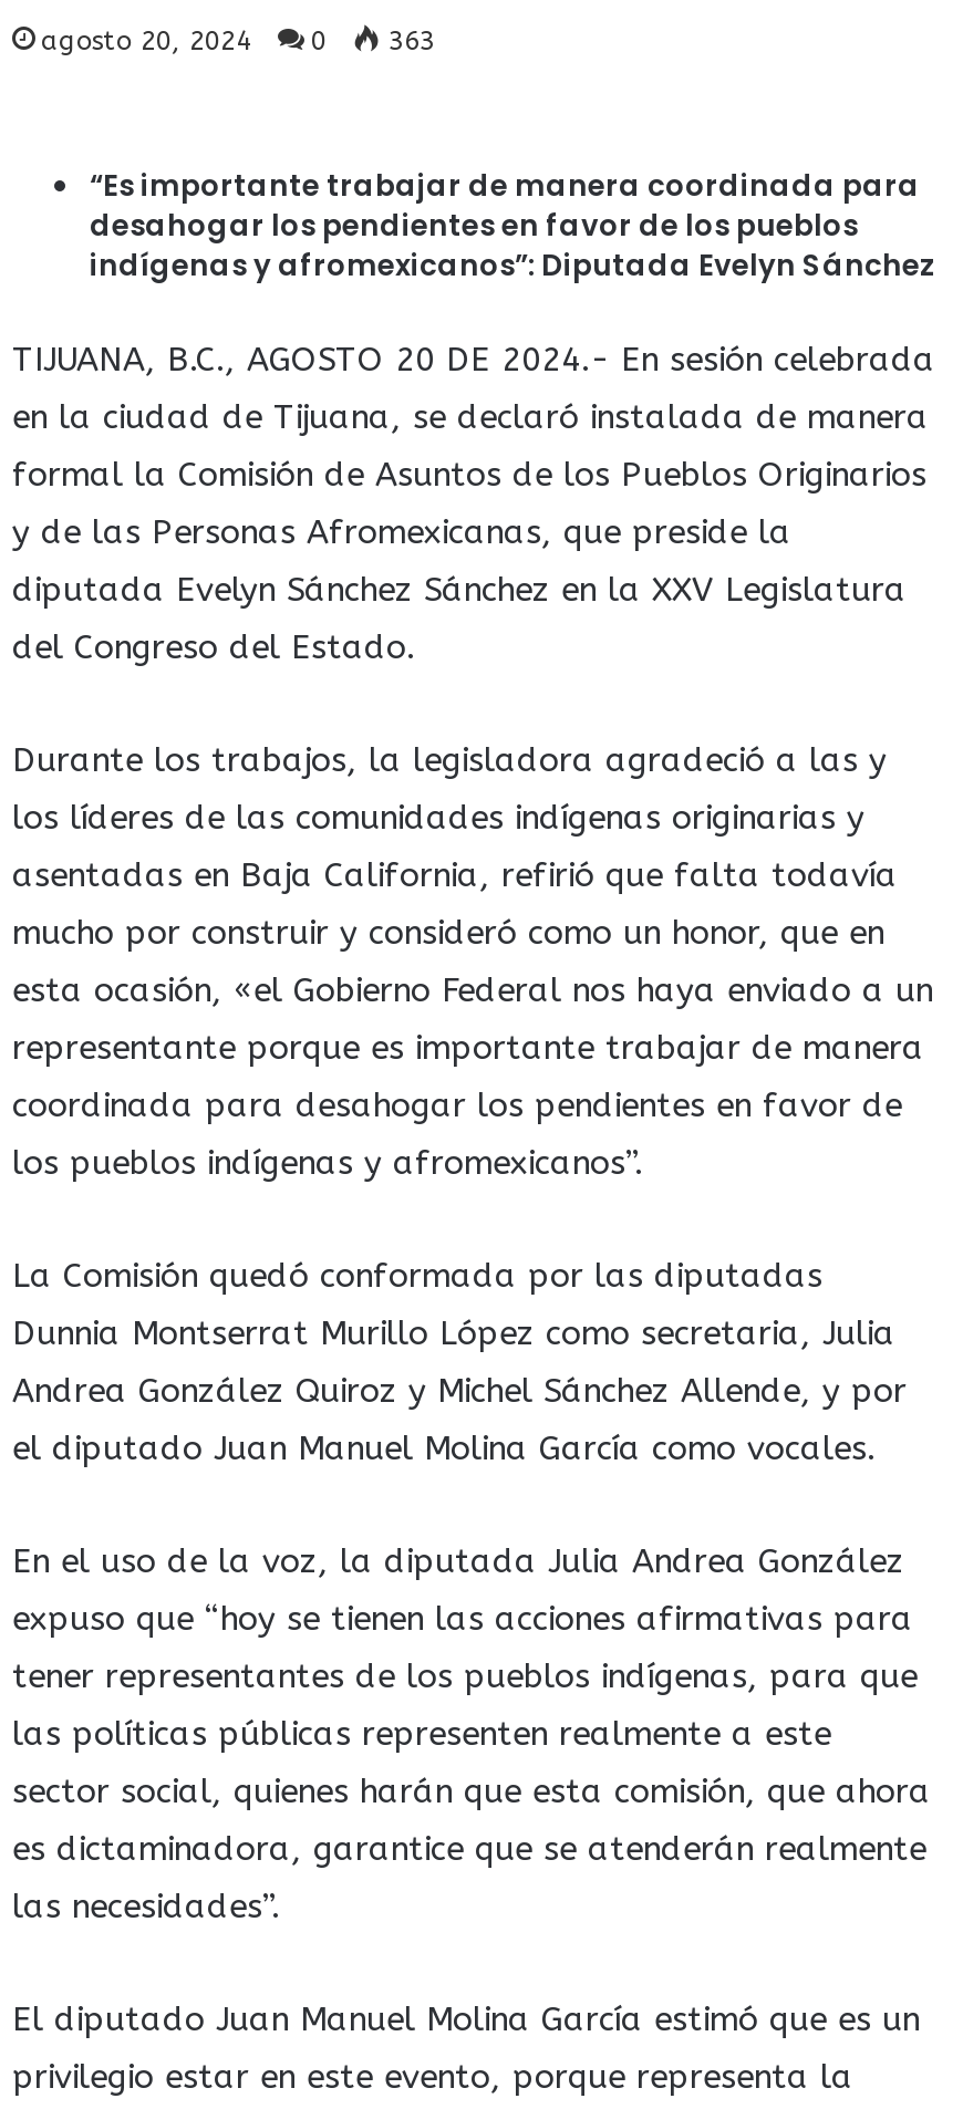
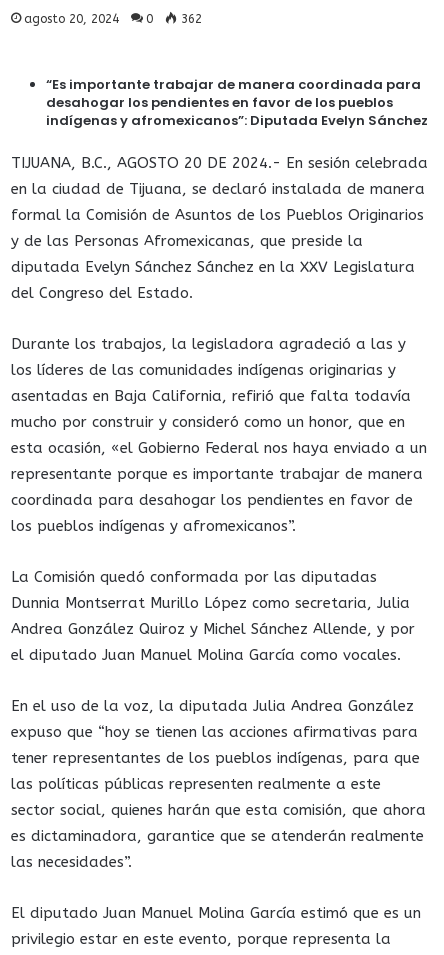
- agosto 20, 2024 0 363
+ agosto 20, 2024 0 362
